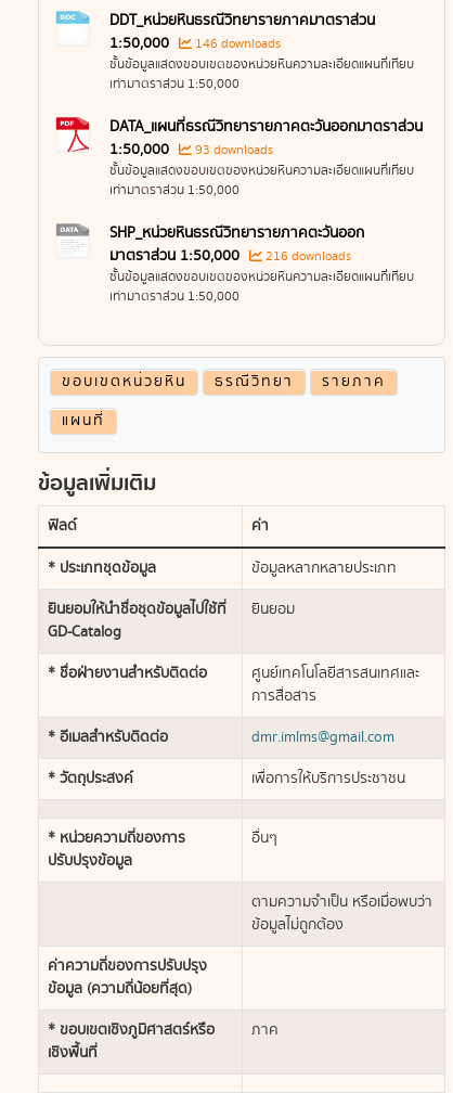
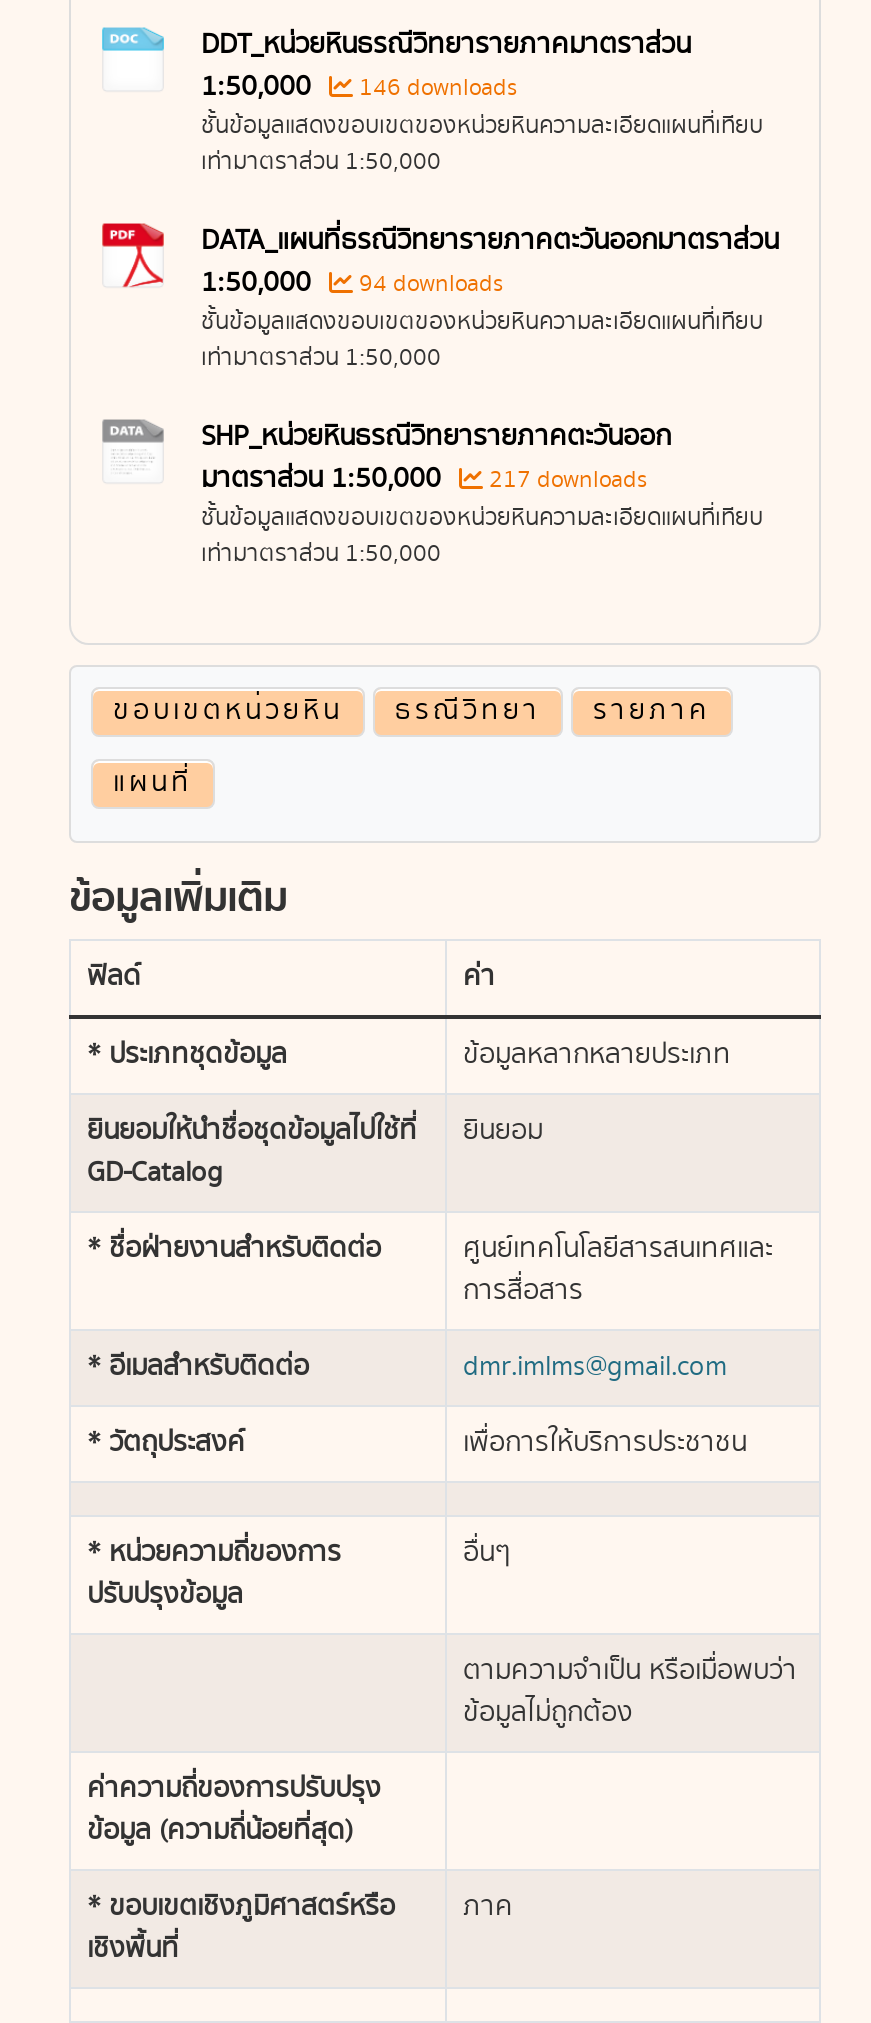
- 1:50,000 93 downloads
+ 1:50,000 94 downloads

- มาตราส่วน 1:50,000 216 downloads
+ มาตราส่วน 1:50,000 217 downloads
